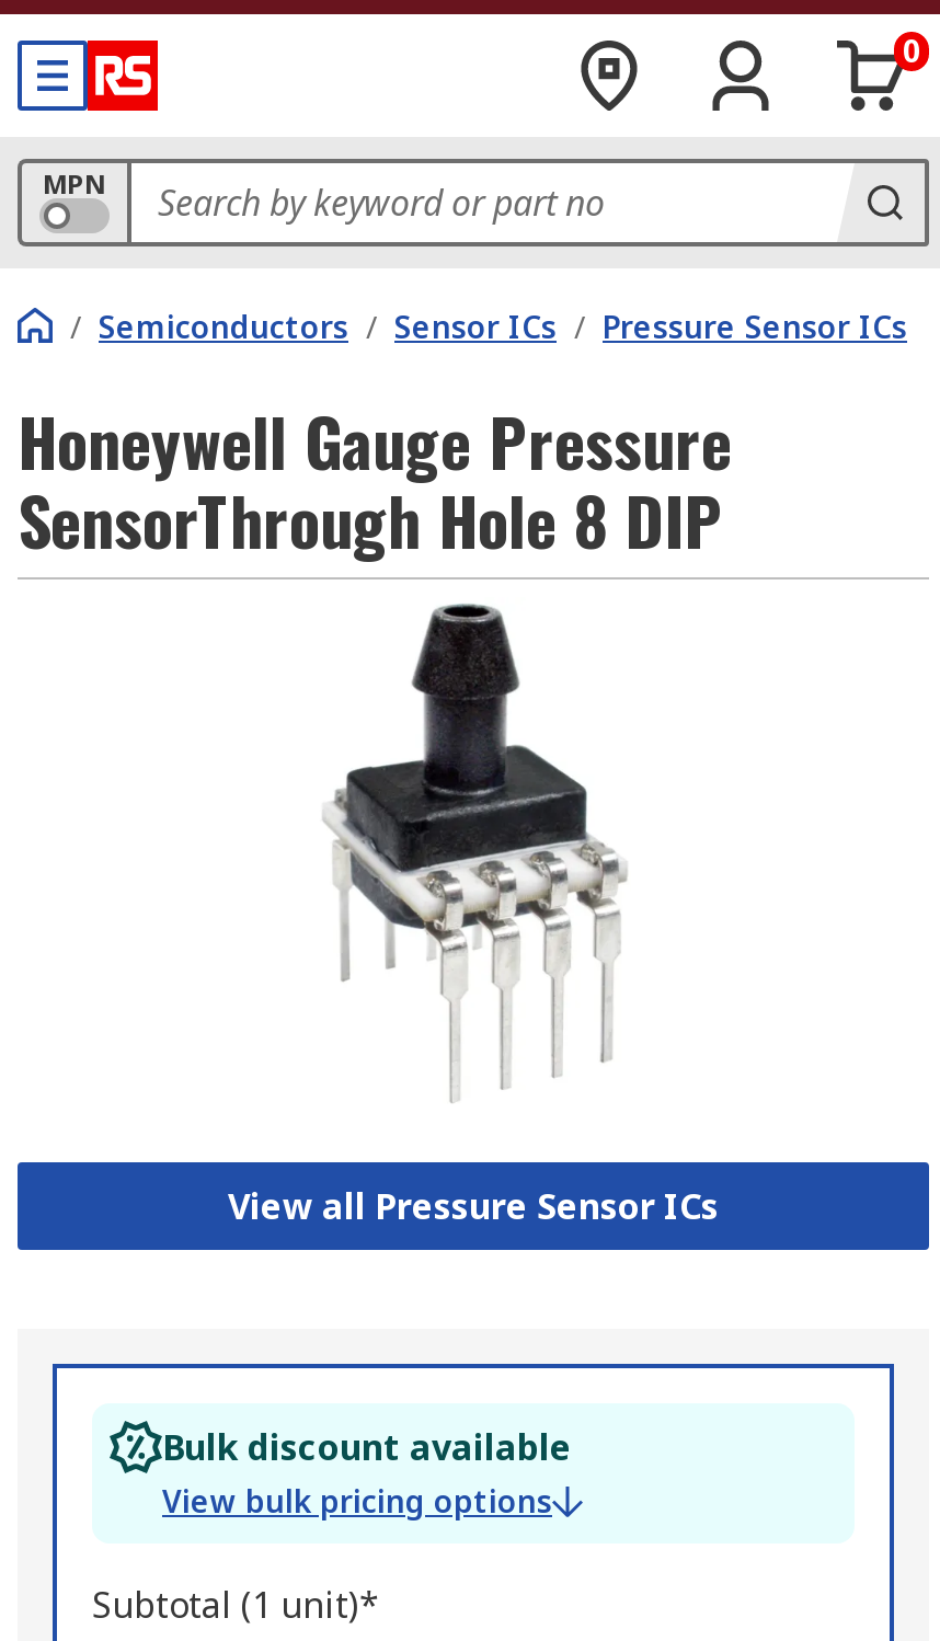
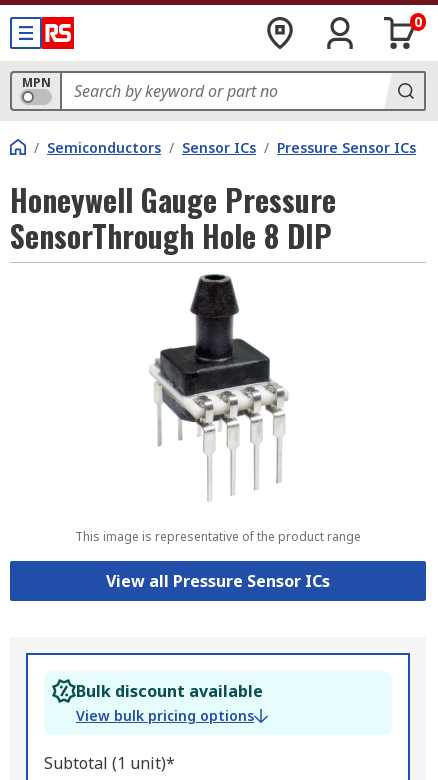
+ This image is representative of the product range
